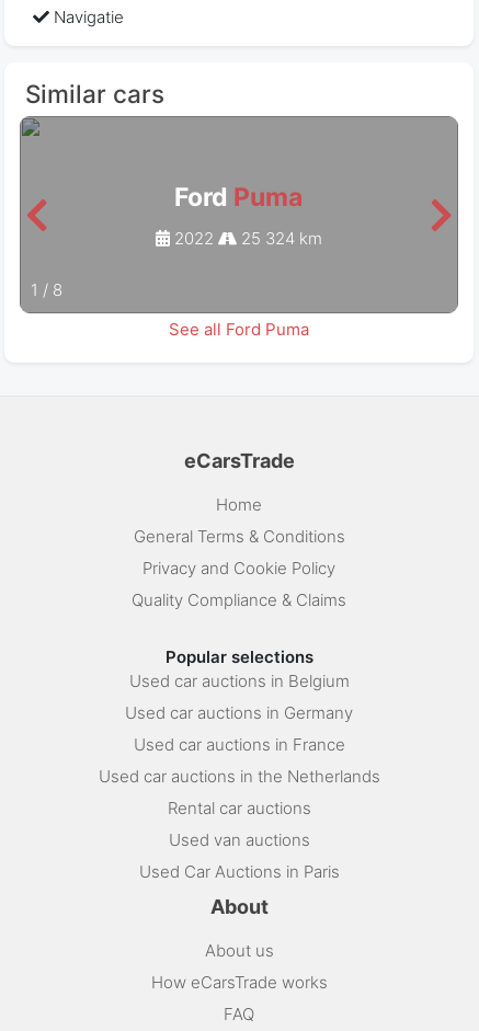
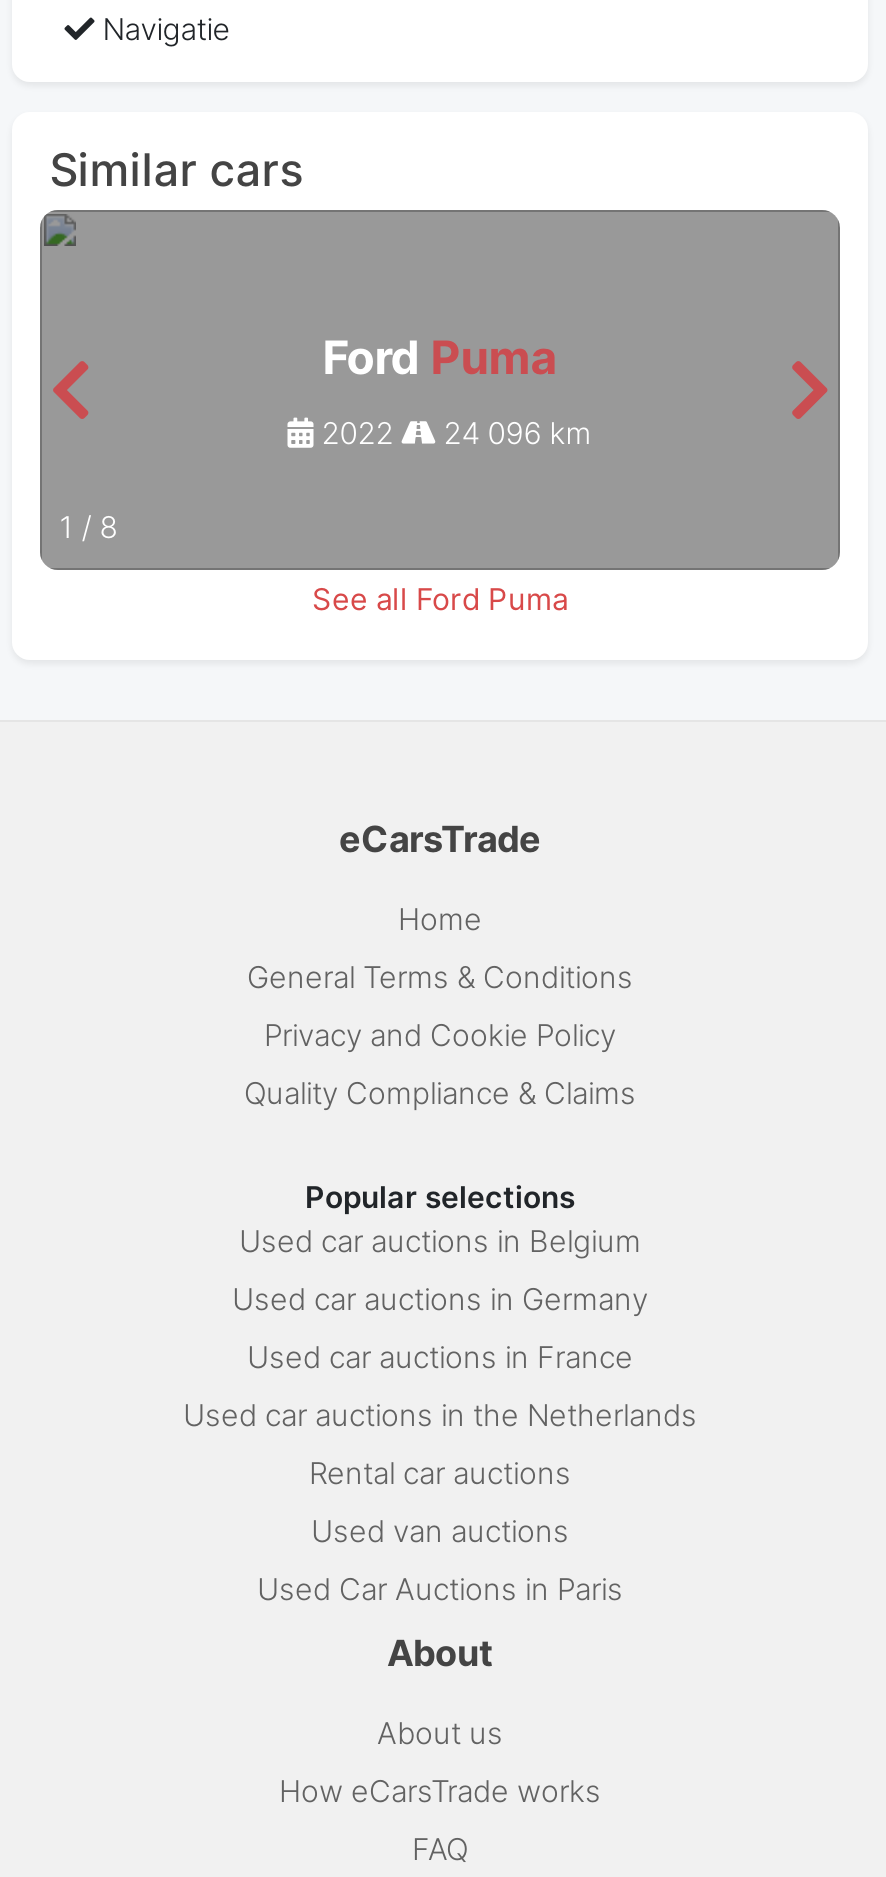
- 2022 25 324 km
+ 2022 24 096 km
